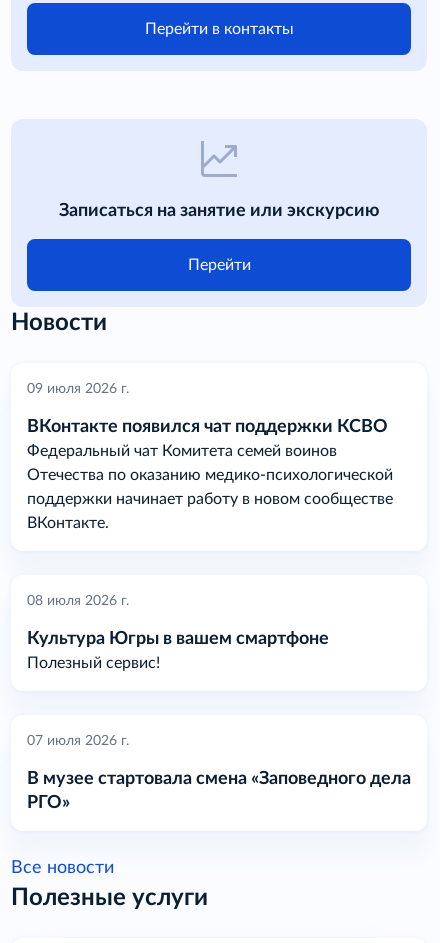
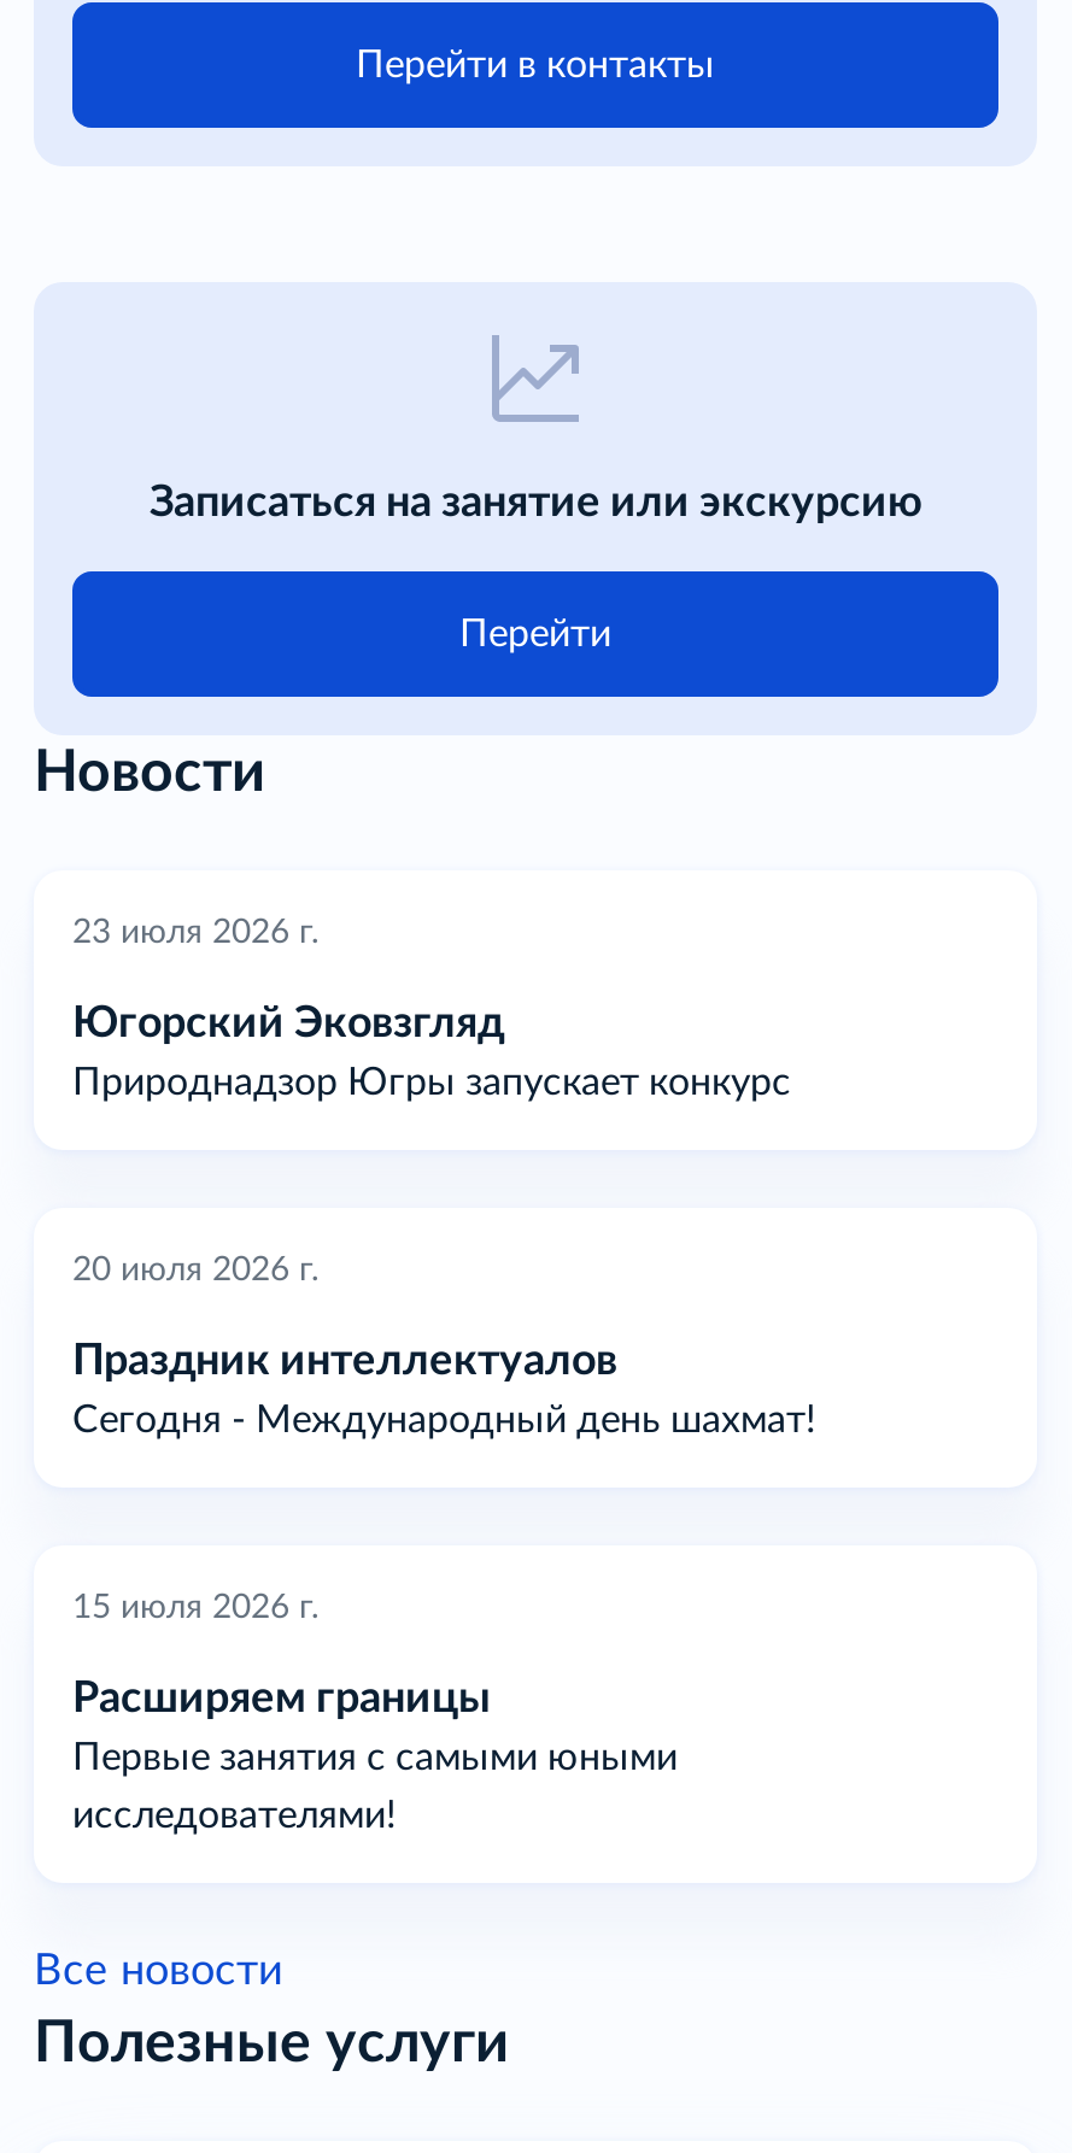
- 09 июля 2026 г.
- ВКонтакте появился чат поддержки КСВО
- Федеральный чат Комитета семей воинов
- Отечества по оказанию медико-психологической
- поддержки начинает работу в новом сообществе
- ВКонтакте.
+ 23 июля 2026 г.
+ Югорский Эковзгляд
+ Природнадзор Югры запускает конкурс

- 08 июля 2026 г.
- Культура Югры в вашем смартфоне
- Полезный сервис!
+ 20 июля 2026 г.
+ Праздник интеллектуалов
+ Сегодня - Международный день шахмат!

- 07 июля 2026 г.
- В музее стартовала смена «Заповедного дела
- РГО»
+ 15 июля 2026 г.
+ Расширяем границы
+ Первые занятия с самыми юными
+ исследователями!
